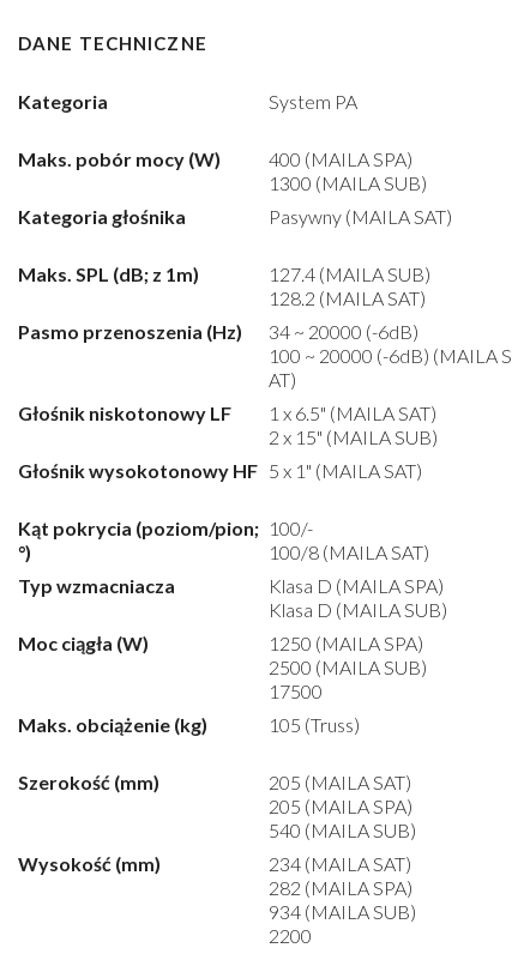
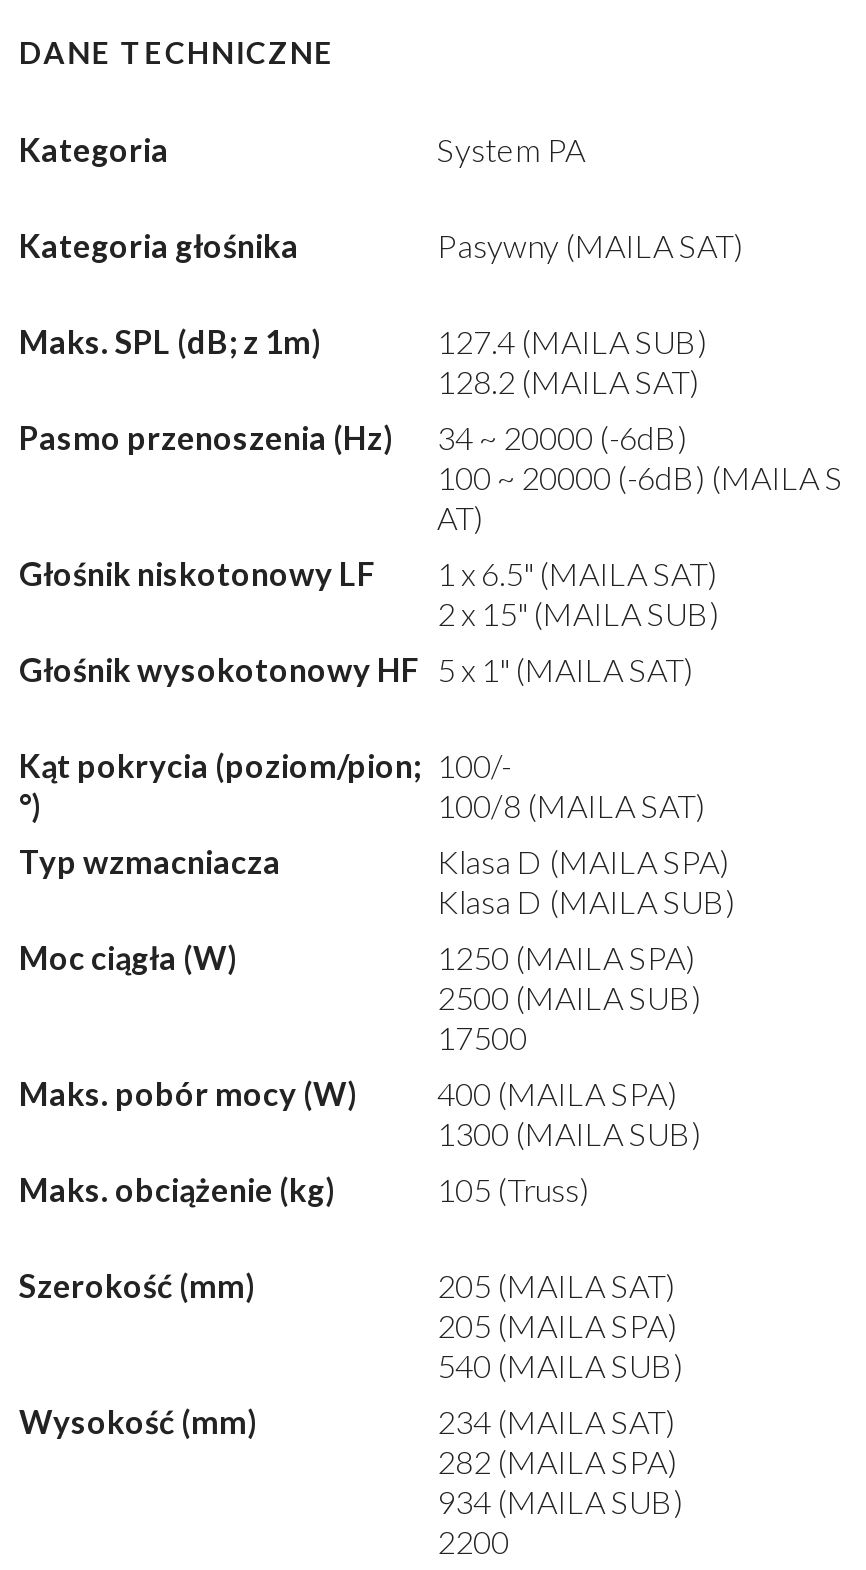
moved down: Maks. pobór mocy (W) | 400 (MAILA SPA) | 1300 (MAILA SUB)

moved up: Kategoria głośnika | Pasywny (MAILA SAT) | Maks. SPL (dB; z 1m) | ... | 2500 (MAILA SUB) | 17500
